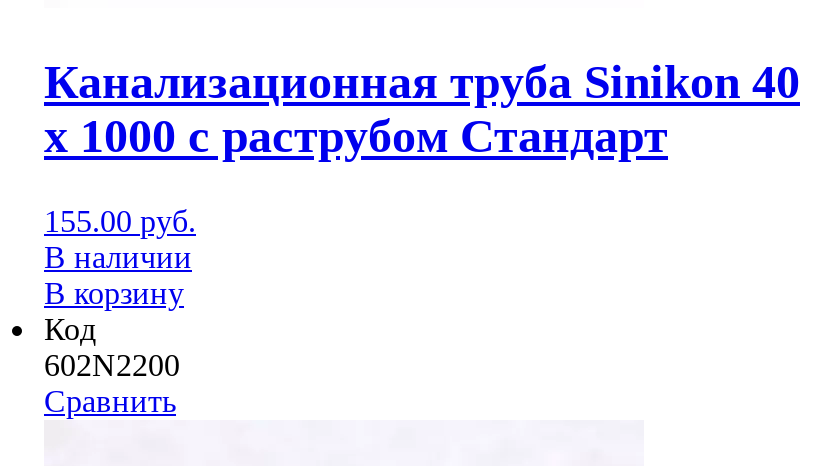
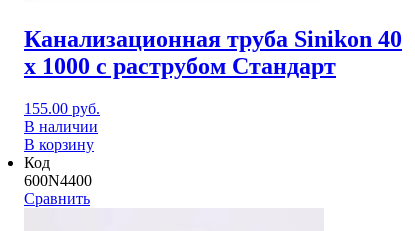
- 602N2200
+ 600N4400
